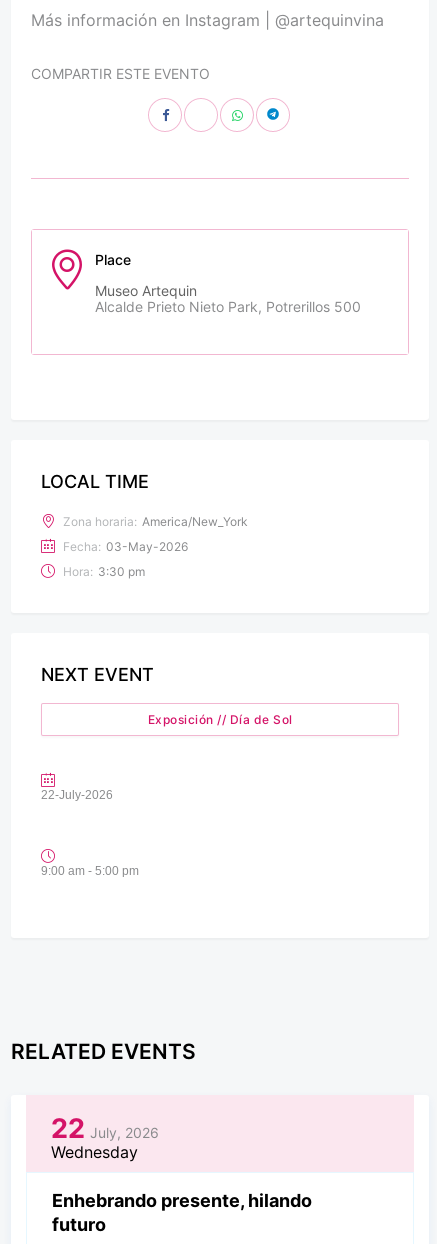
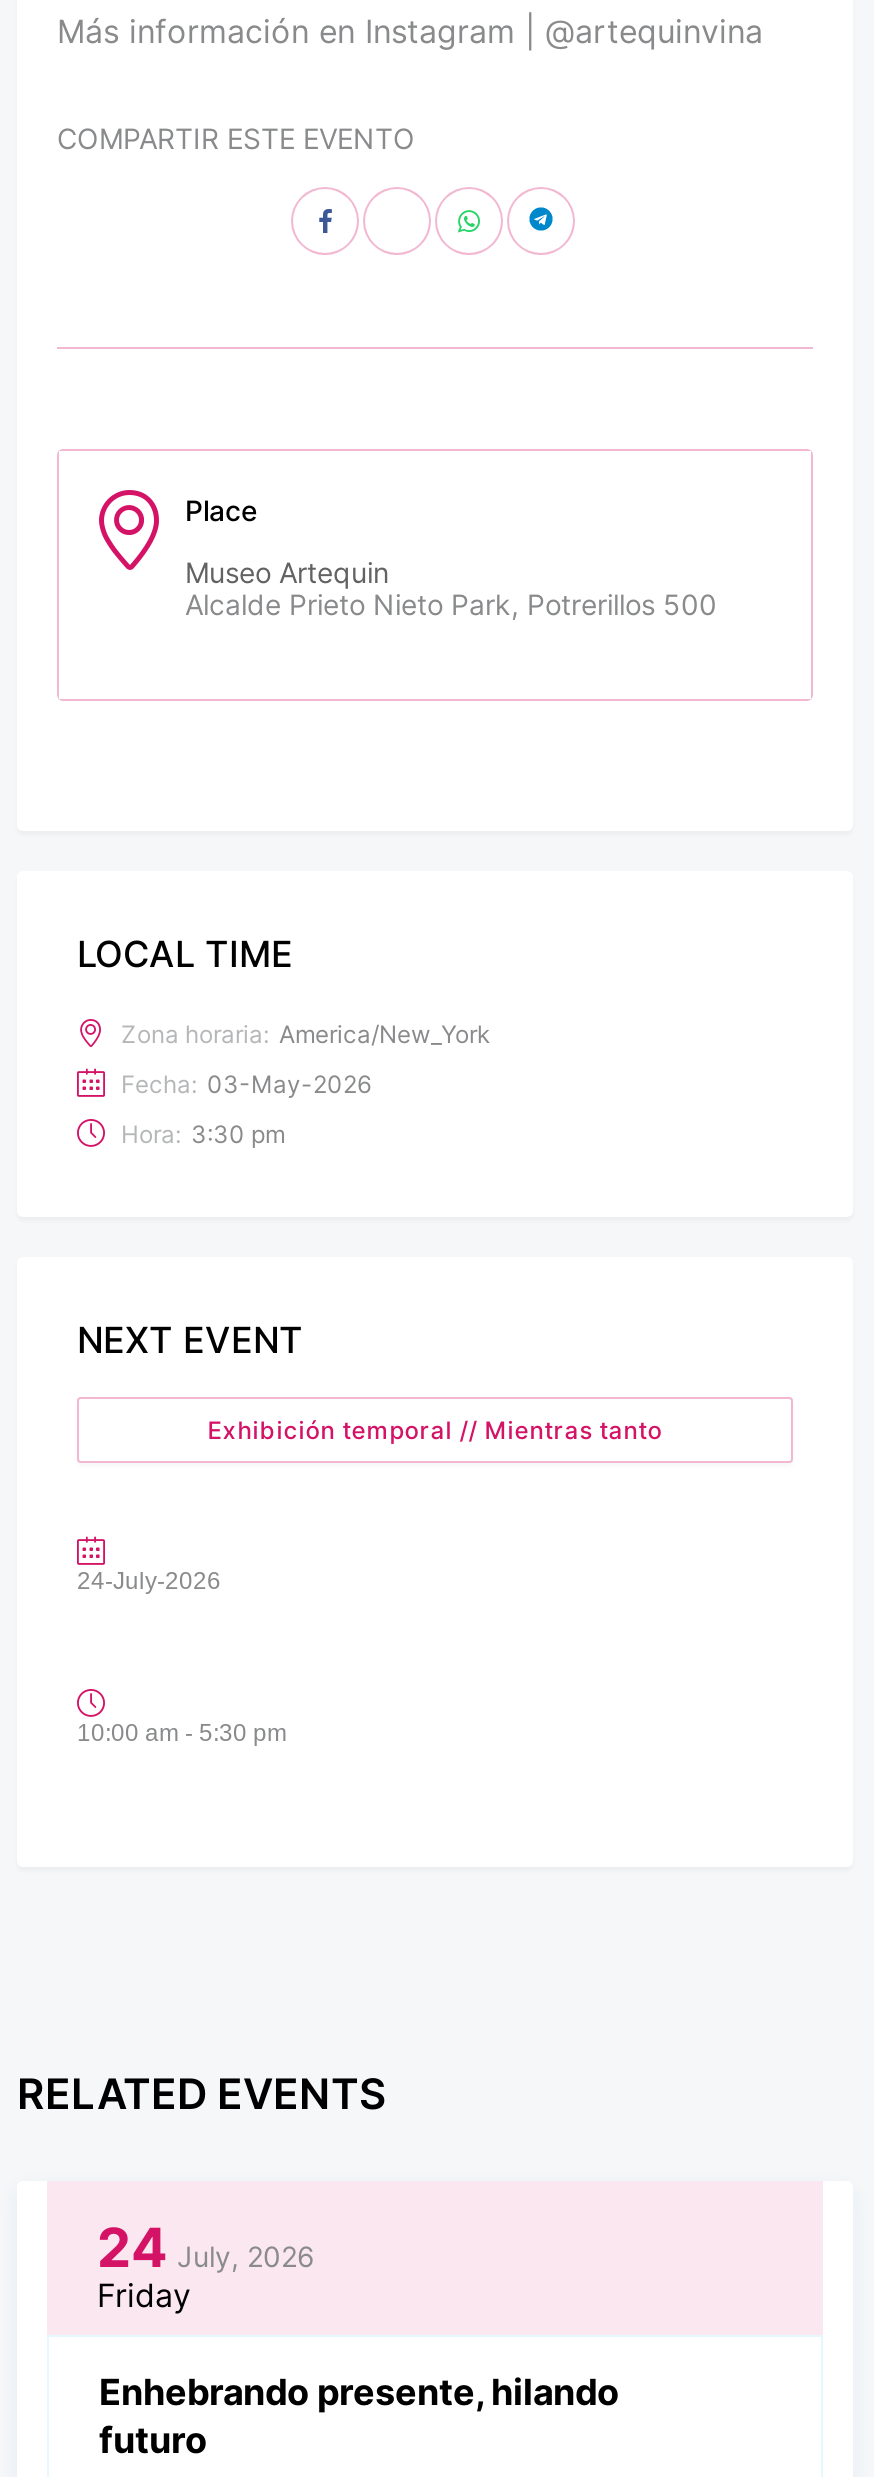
- Exposición // Día de Sol
+ Exhibición temporal // Mientras tanto

- 22-July-2026
+ 24-July-2026

- 9:00 am - 5:00 pm
+ 10:00 am - 5:30 pm

- 22 July, 2026
- Wednesday
+ 24 July, 2026
+ Friday
